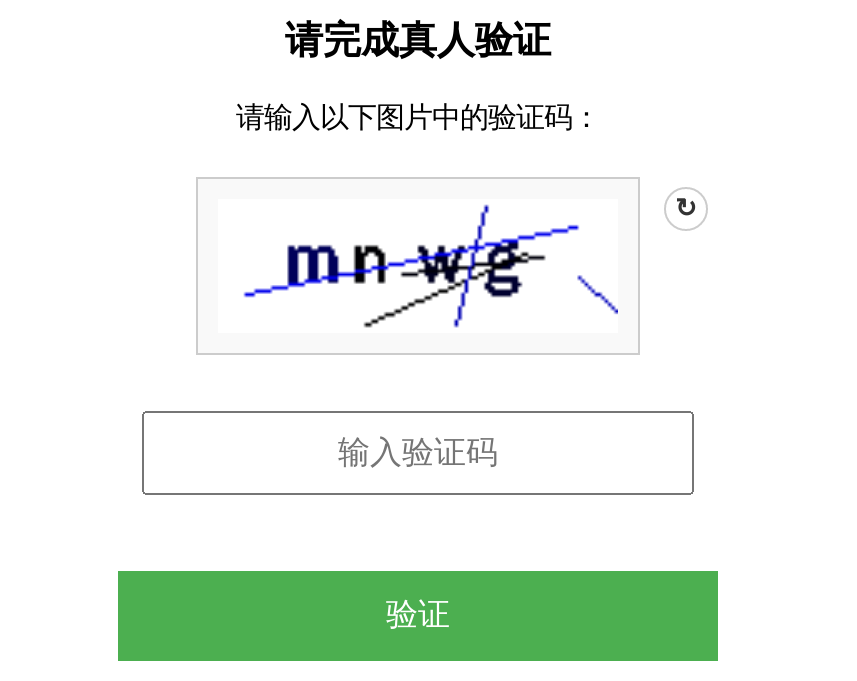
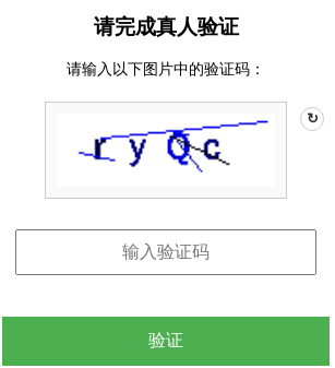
- [image]
+ [image]
